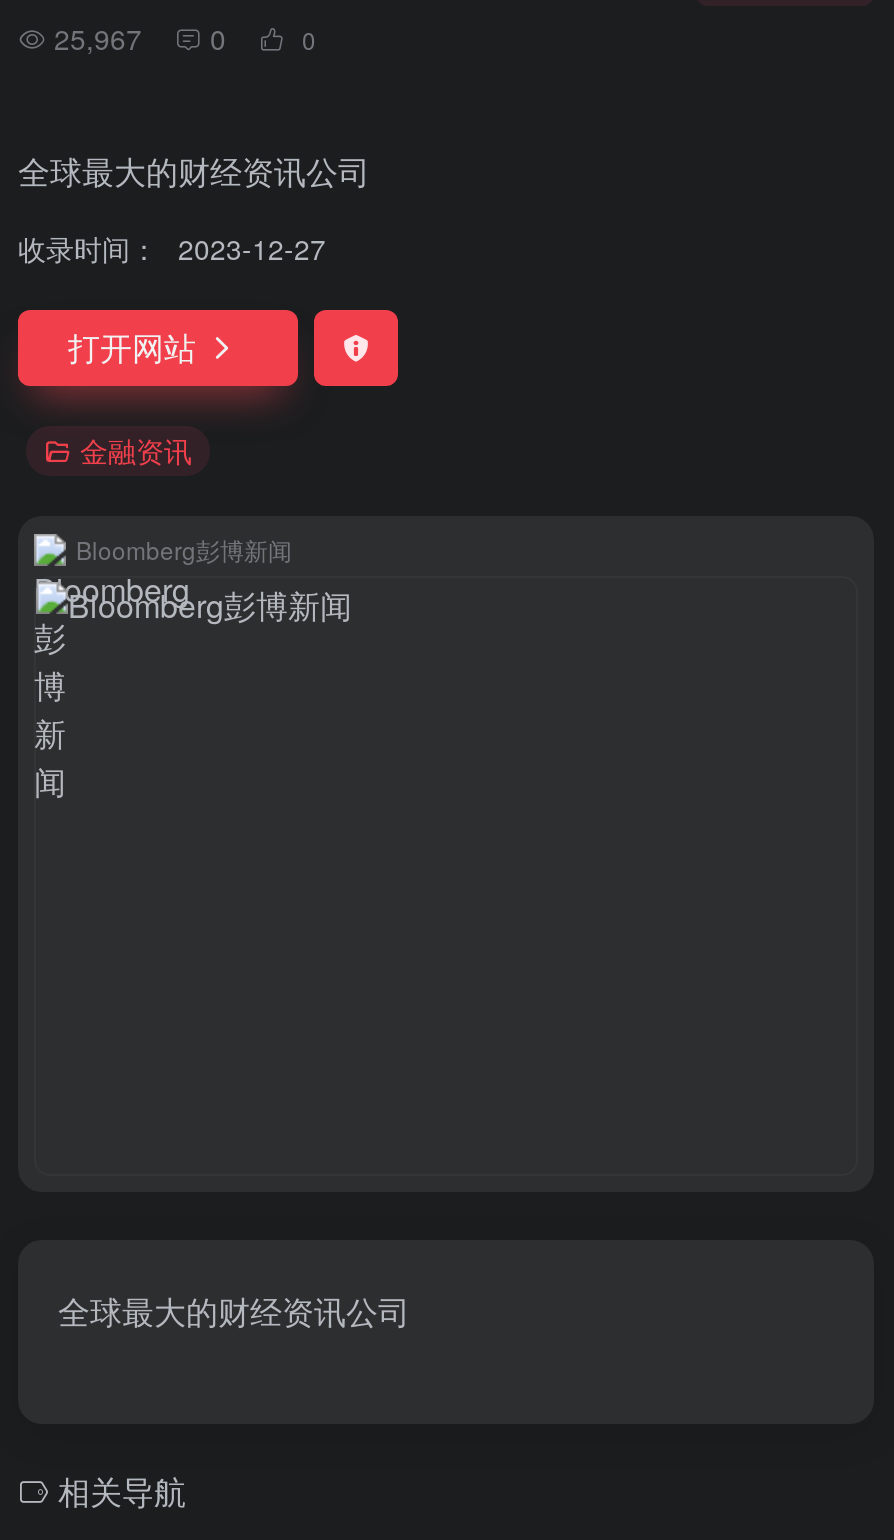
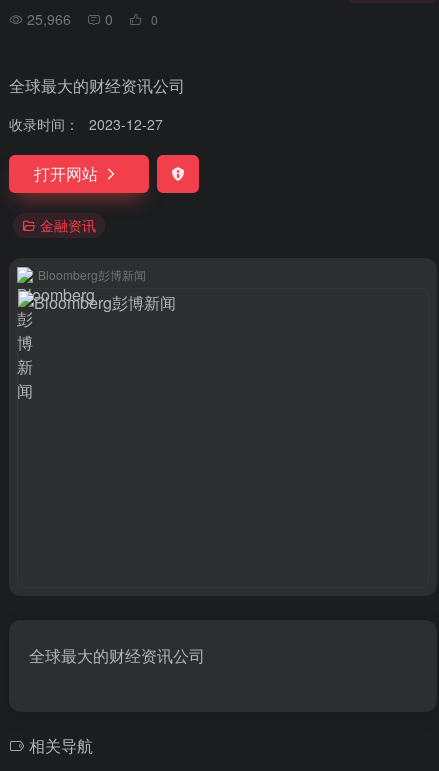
- 25,967 0
+ 25,966 0
